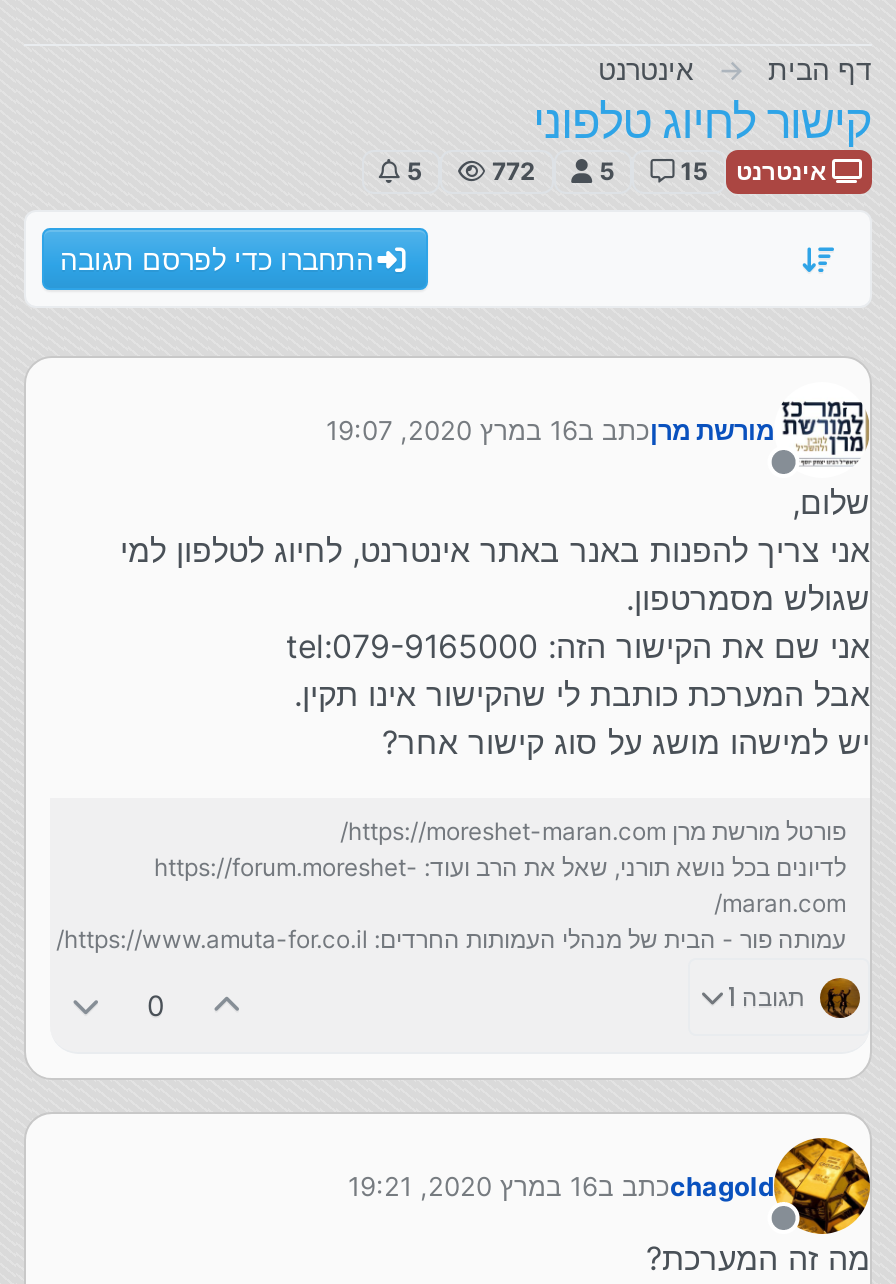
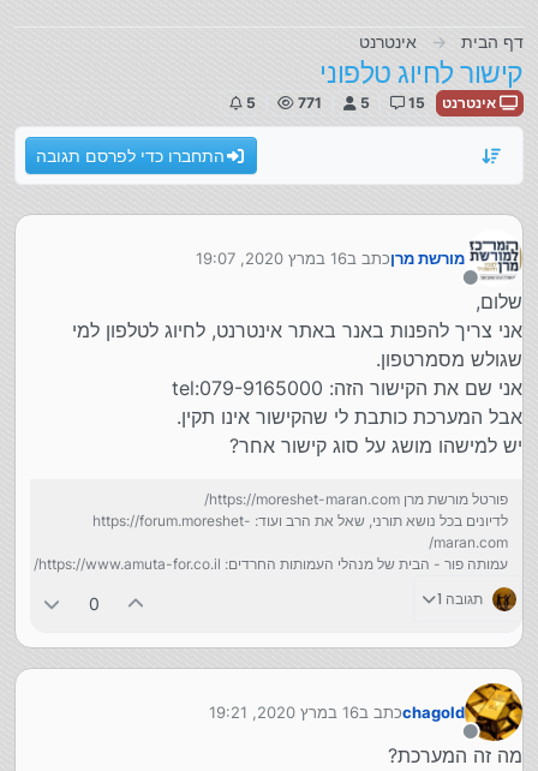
- 772
+ 771
